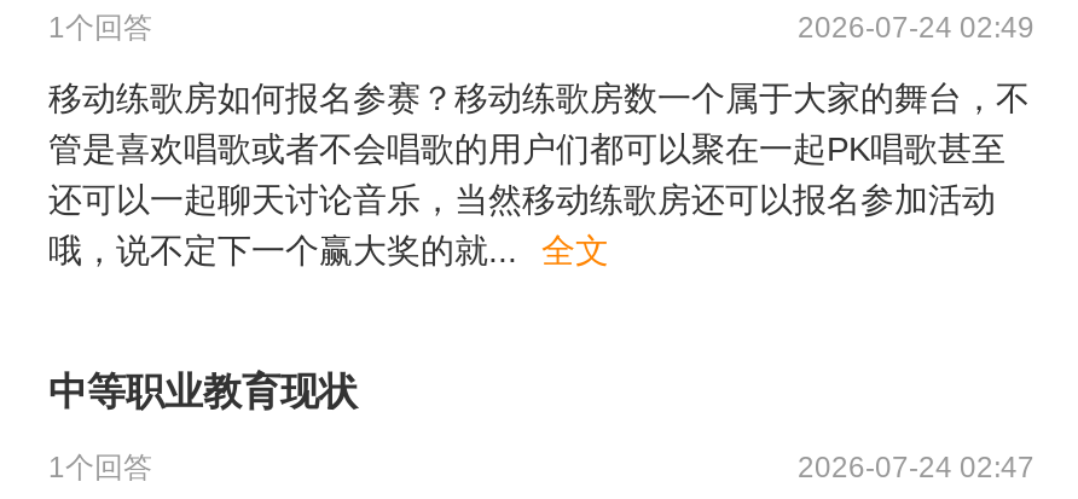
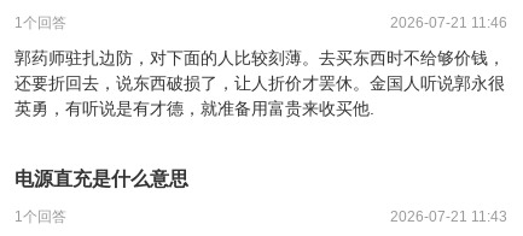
- 2026-07-24 02:49
+ 2026-07-21 11:46

- 移动练歌房如何报名参赛？移动练歌房数一个属于大家的舞台，不
- 管是喜欢唱歌或者不会唱歌的用户们都可以聚在一起PK唱歌甚至
- 还可以一起聊天讨论音乐，当然移动练歌房还可以报名参加活动
- 哦，说不定下一个赢大奖的就...
- 全文
+ 郭药师驻扎边防，对下面的人比较刻薄。去买东西时不给够价钱，
+ 还要折回去，说东西破损了，让人折价才罢休。金国人听说郭永很
+ 英勇，有听说是有才德，就准备用富贵来收买他.

- 中等职业教育现状
+ 电源直充是什么意思

- 2026-07-24 02:47
+ 2026-07-21 11:43
